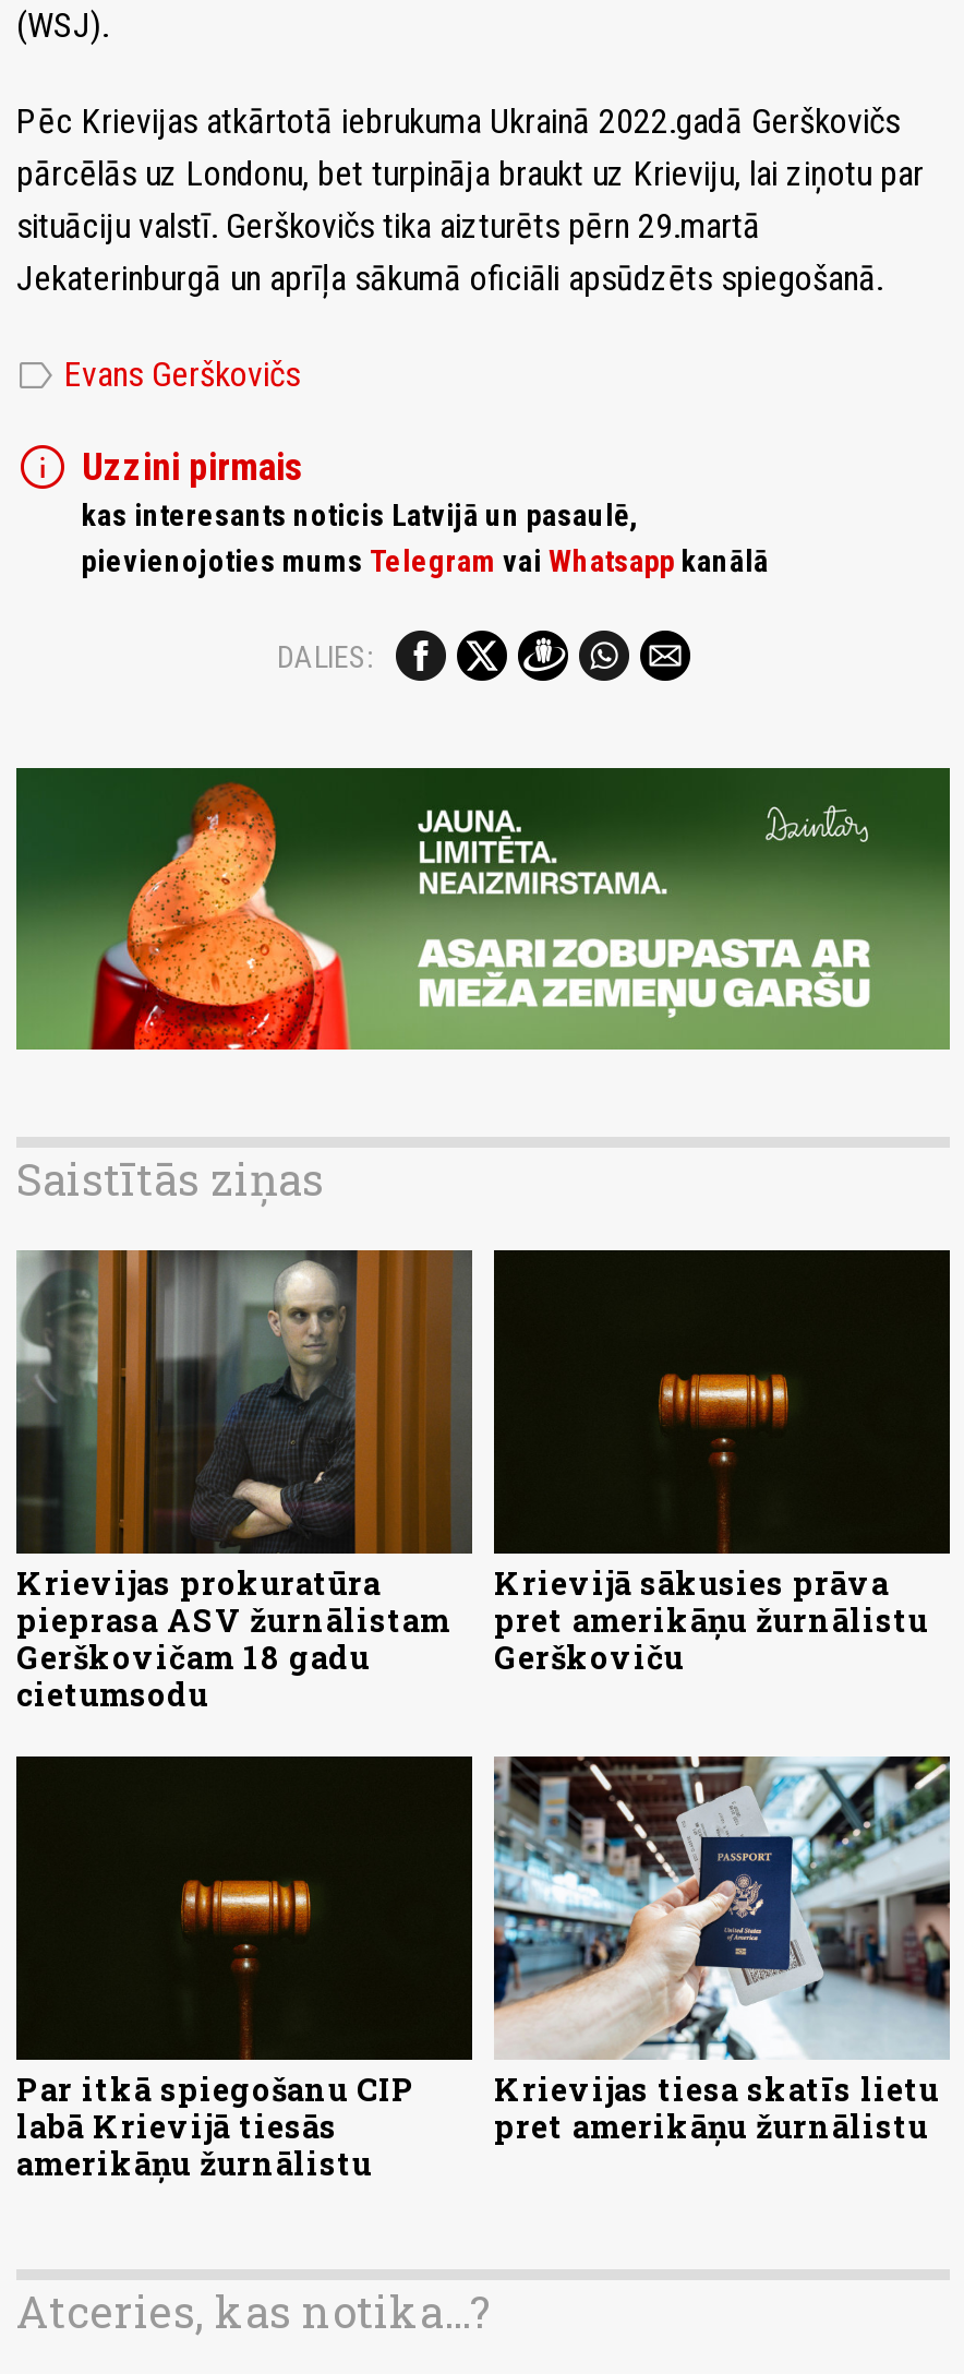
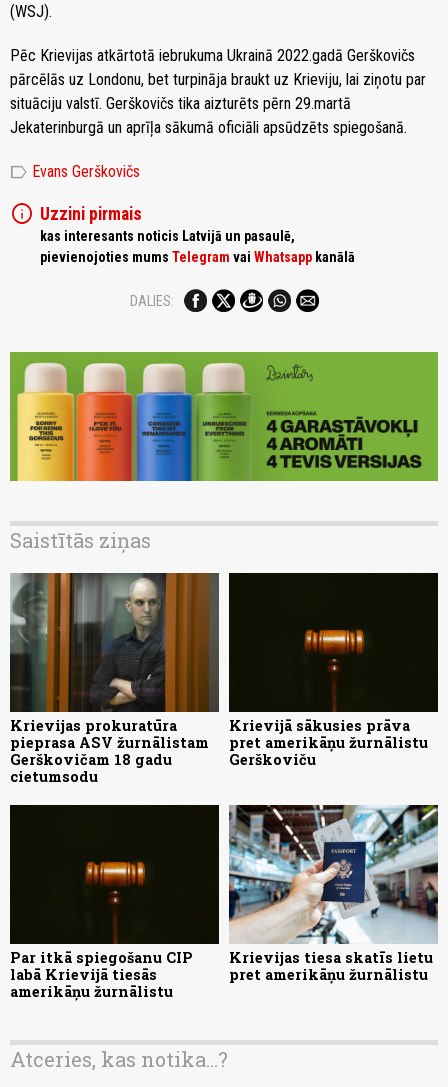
- [image]
+ [image]
